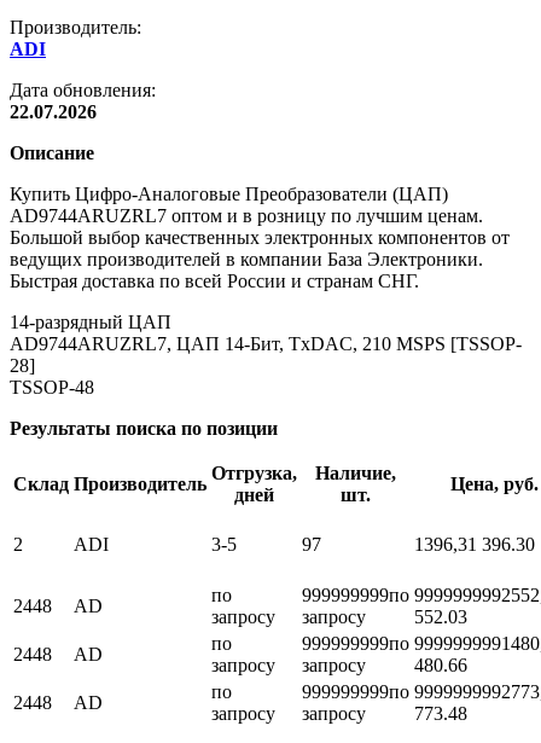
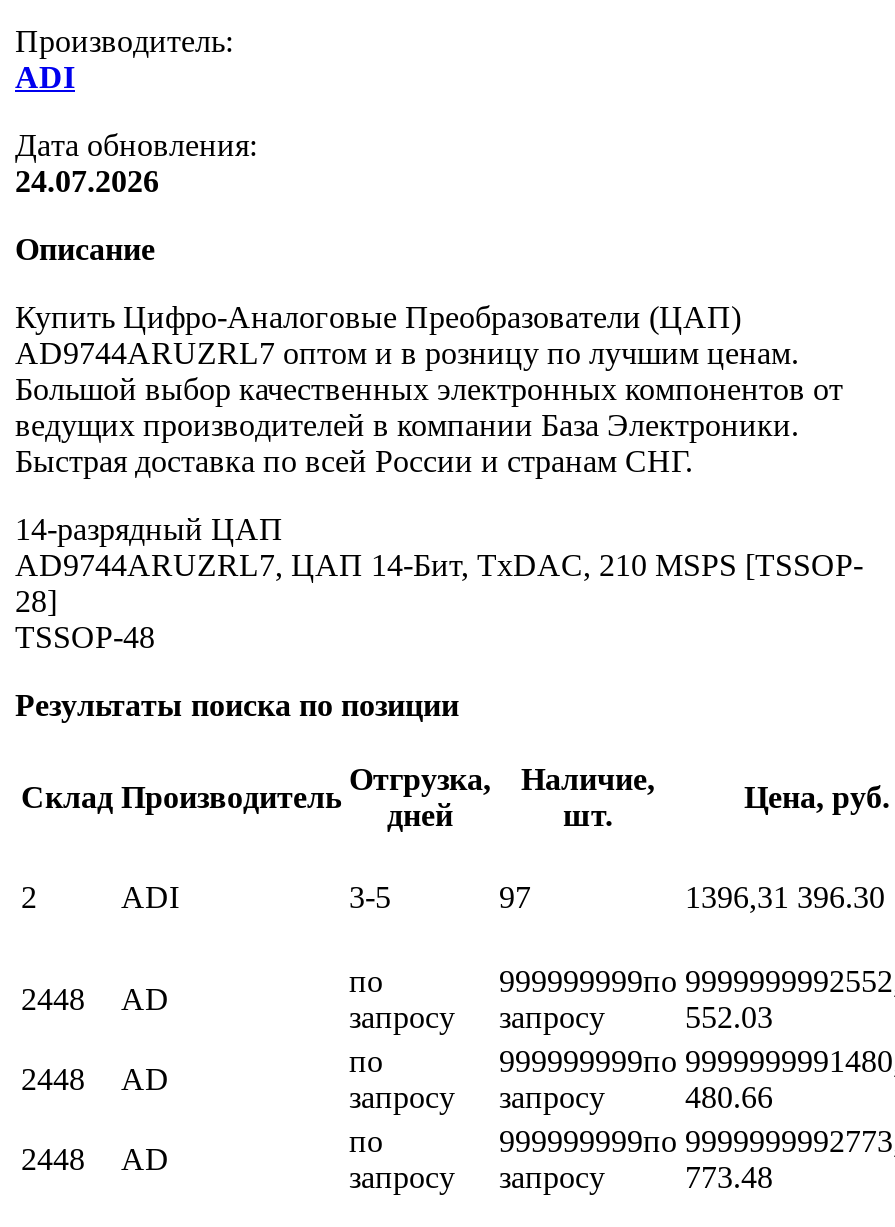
- 22.07.2026
+ 24.07.2026
